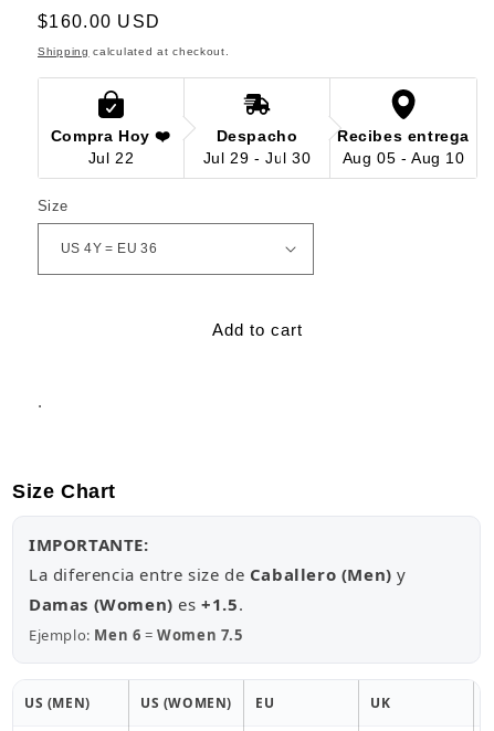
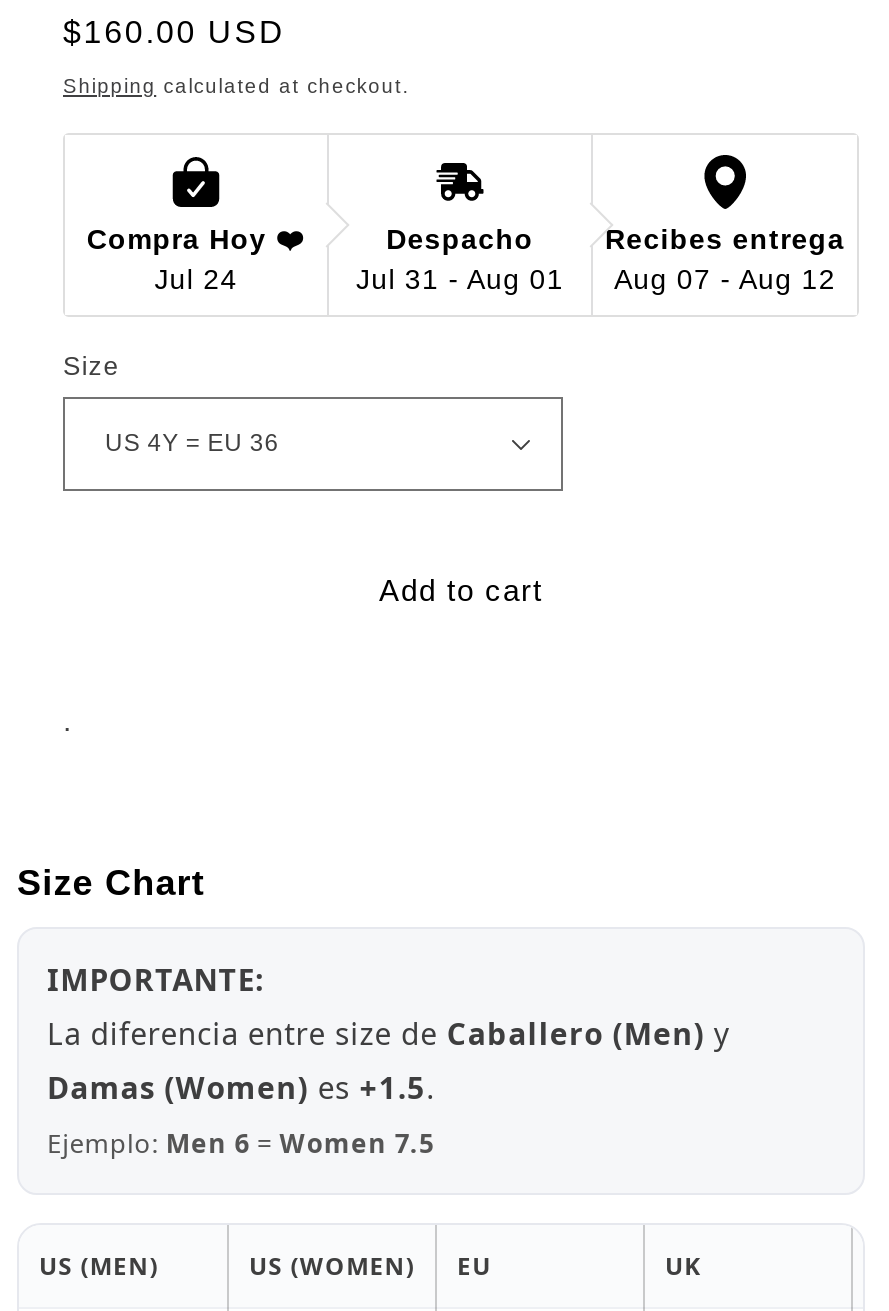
- Jul 22
+ Jul 24

- Jul 29 - Jul 30
+ Jul 31 - Aug 01

- Aug 05 - Aug 10
+ Aug 07 - Aug 12
